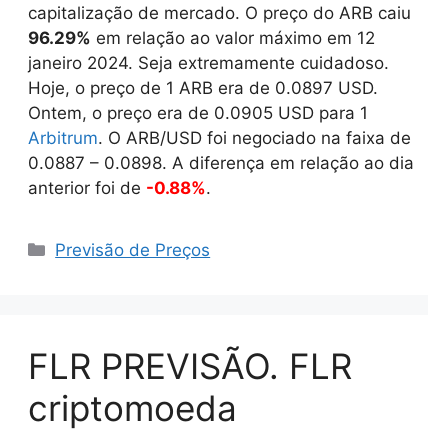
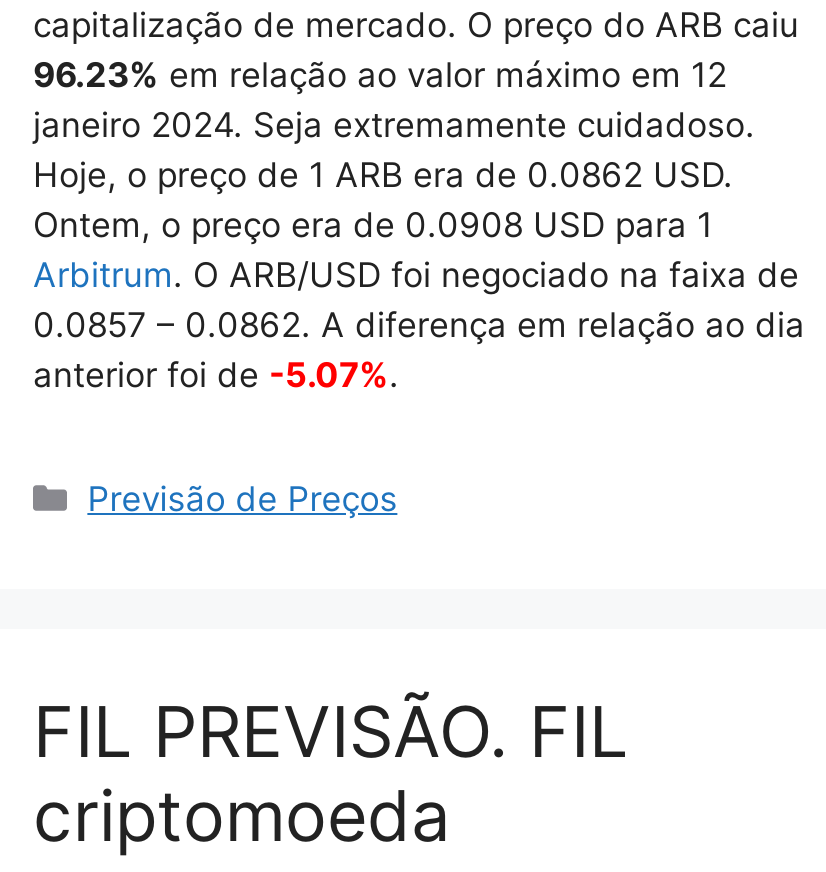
- 96.29% em relação ao valor máximo em 12
+ 96.23% em relação ao valor máximo em 12

- Hoje, o preço de 1 ARB era de 0.0897 USD.
+ Hoje, o preço de 1 ARB era de 0.0862 USD.

- Ontem, o preço era de 0.0905 USD para 1
+ Ontem, o preço era de 0.0908 USD para 1

- 0.0887 – 0.0898. A diferença em relação ao dia
+ 0.0857 – 0.0862. A diferença em relação ao dia

- anterior foi de -0.88%.
+ anterior foi de -5.07%.

- FLR PREVISÃO. FLR
+ FIL PREVISÃO. FIL
